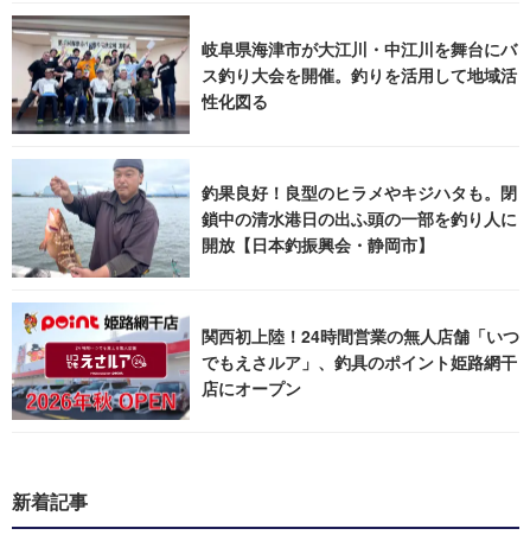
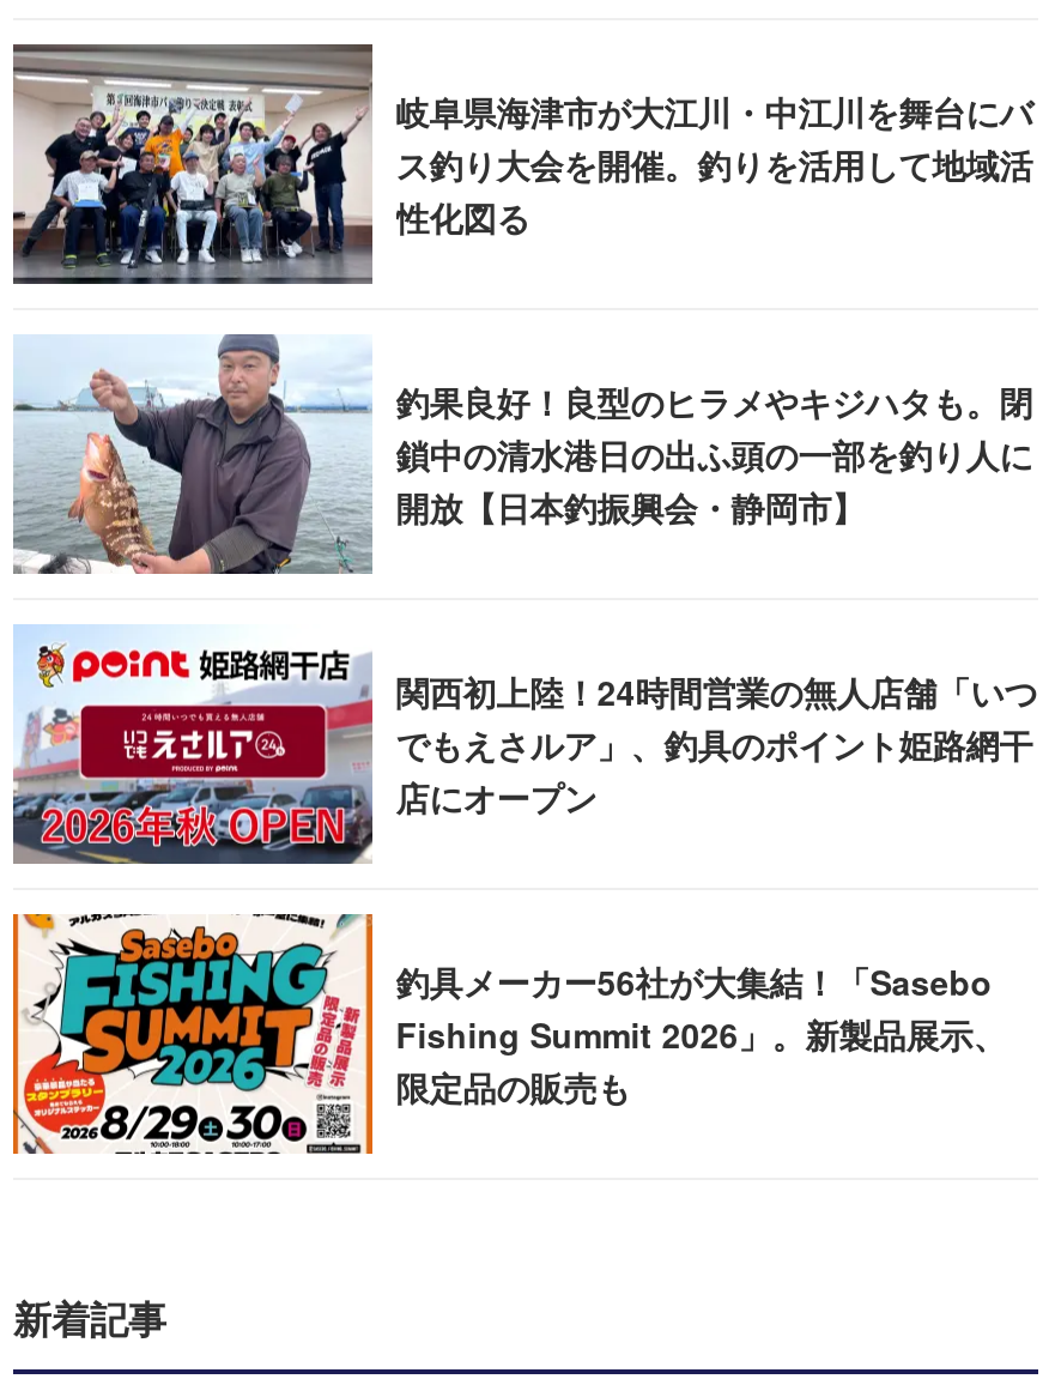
+ [image]
+ 釣具メーカー56社が大集結！「Sasebo
+ Fishing Summit 2026」。新製品展示、
+ 限定品の販売も
